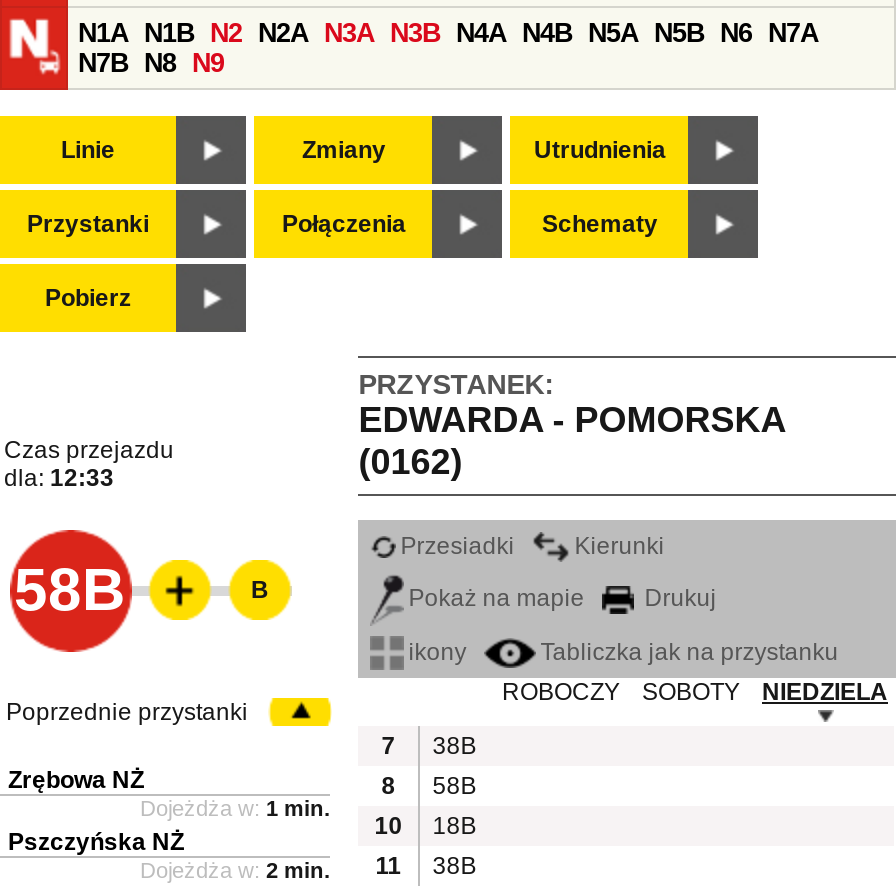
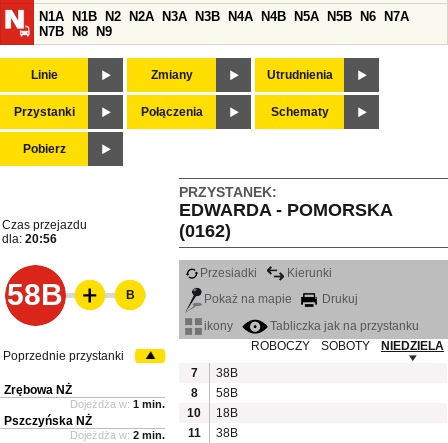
- dla: 12:33
+ dla: 20:56
